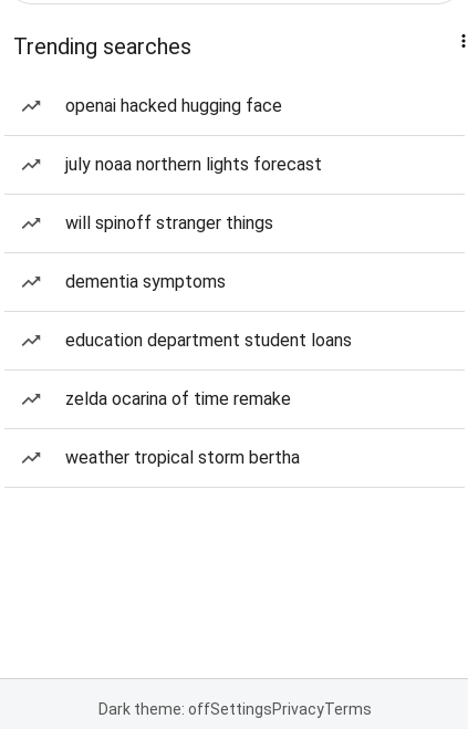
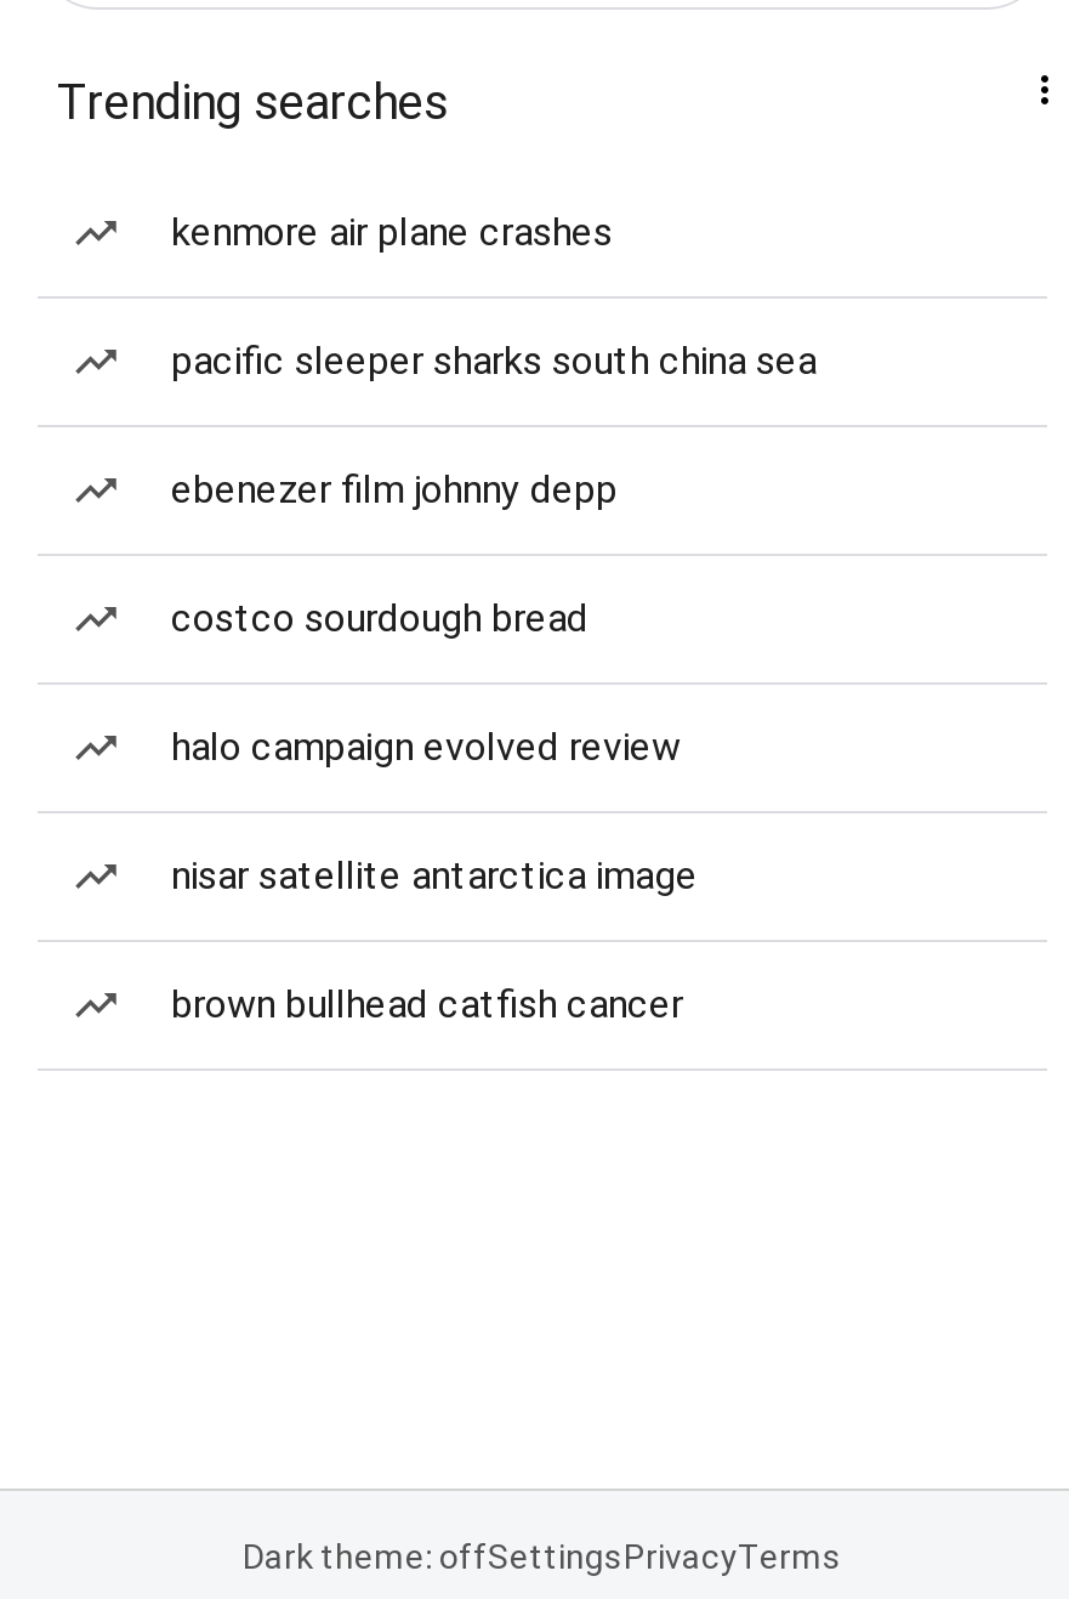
- openai hacked hugging face
+ kenmore air plane crashes

- july noaa northern lights forecast
+ pacific sleeper sharks south china sea

- will spinoff stranger things
+ ebenezer film johnny depp

- dementia symptoms
+ costco sourdough bread

- education department student loans
+ halo campaign evolved review

- zelda ocarina of time remake
+ nisar satellite antarctica image

- weather tropical storm bertha
+ brown bullhead catfish cancer
